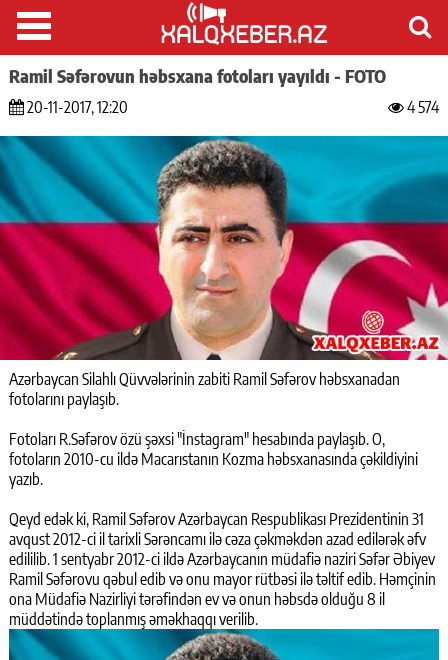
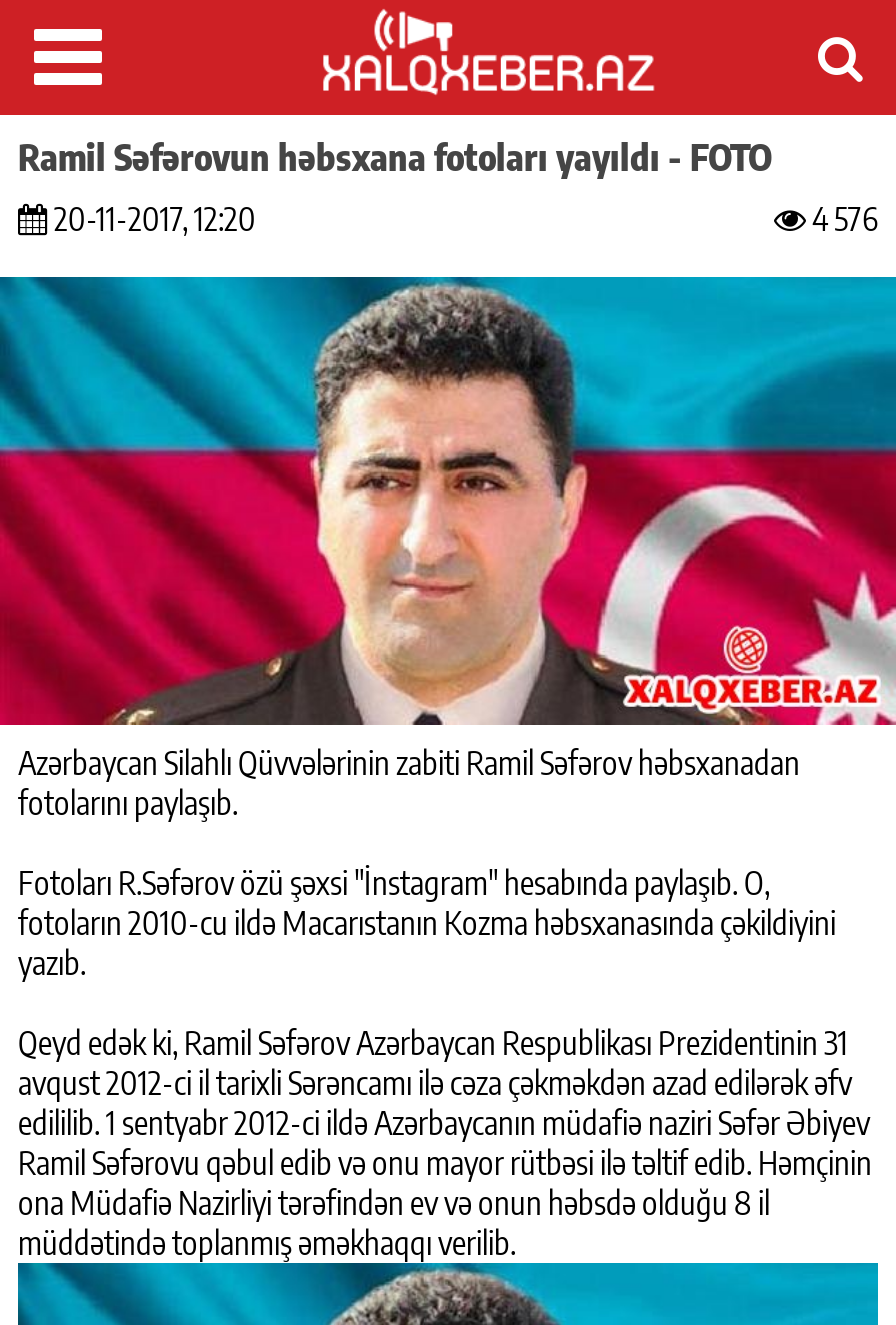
- 4 574
+ 4 576
